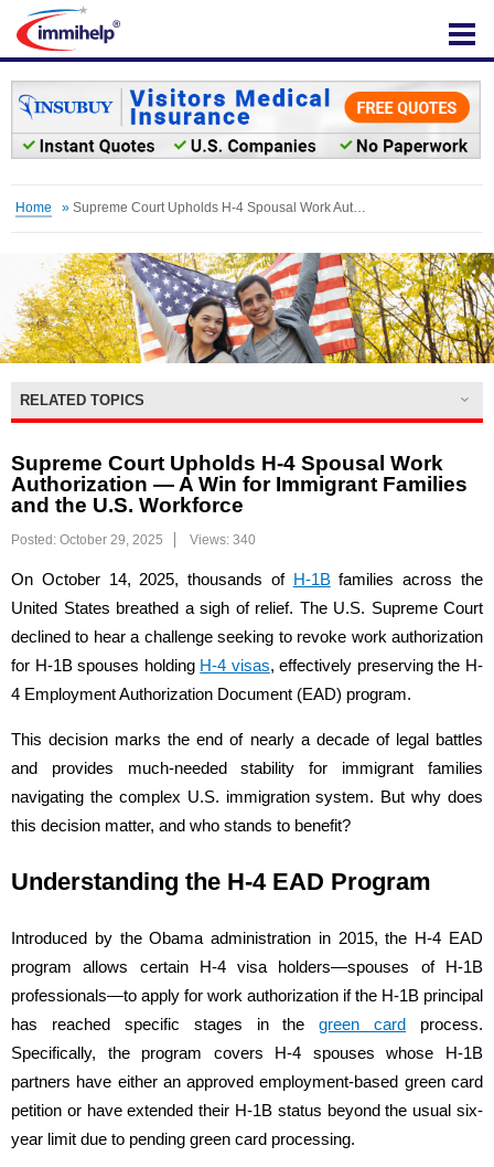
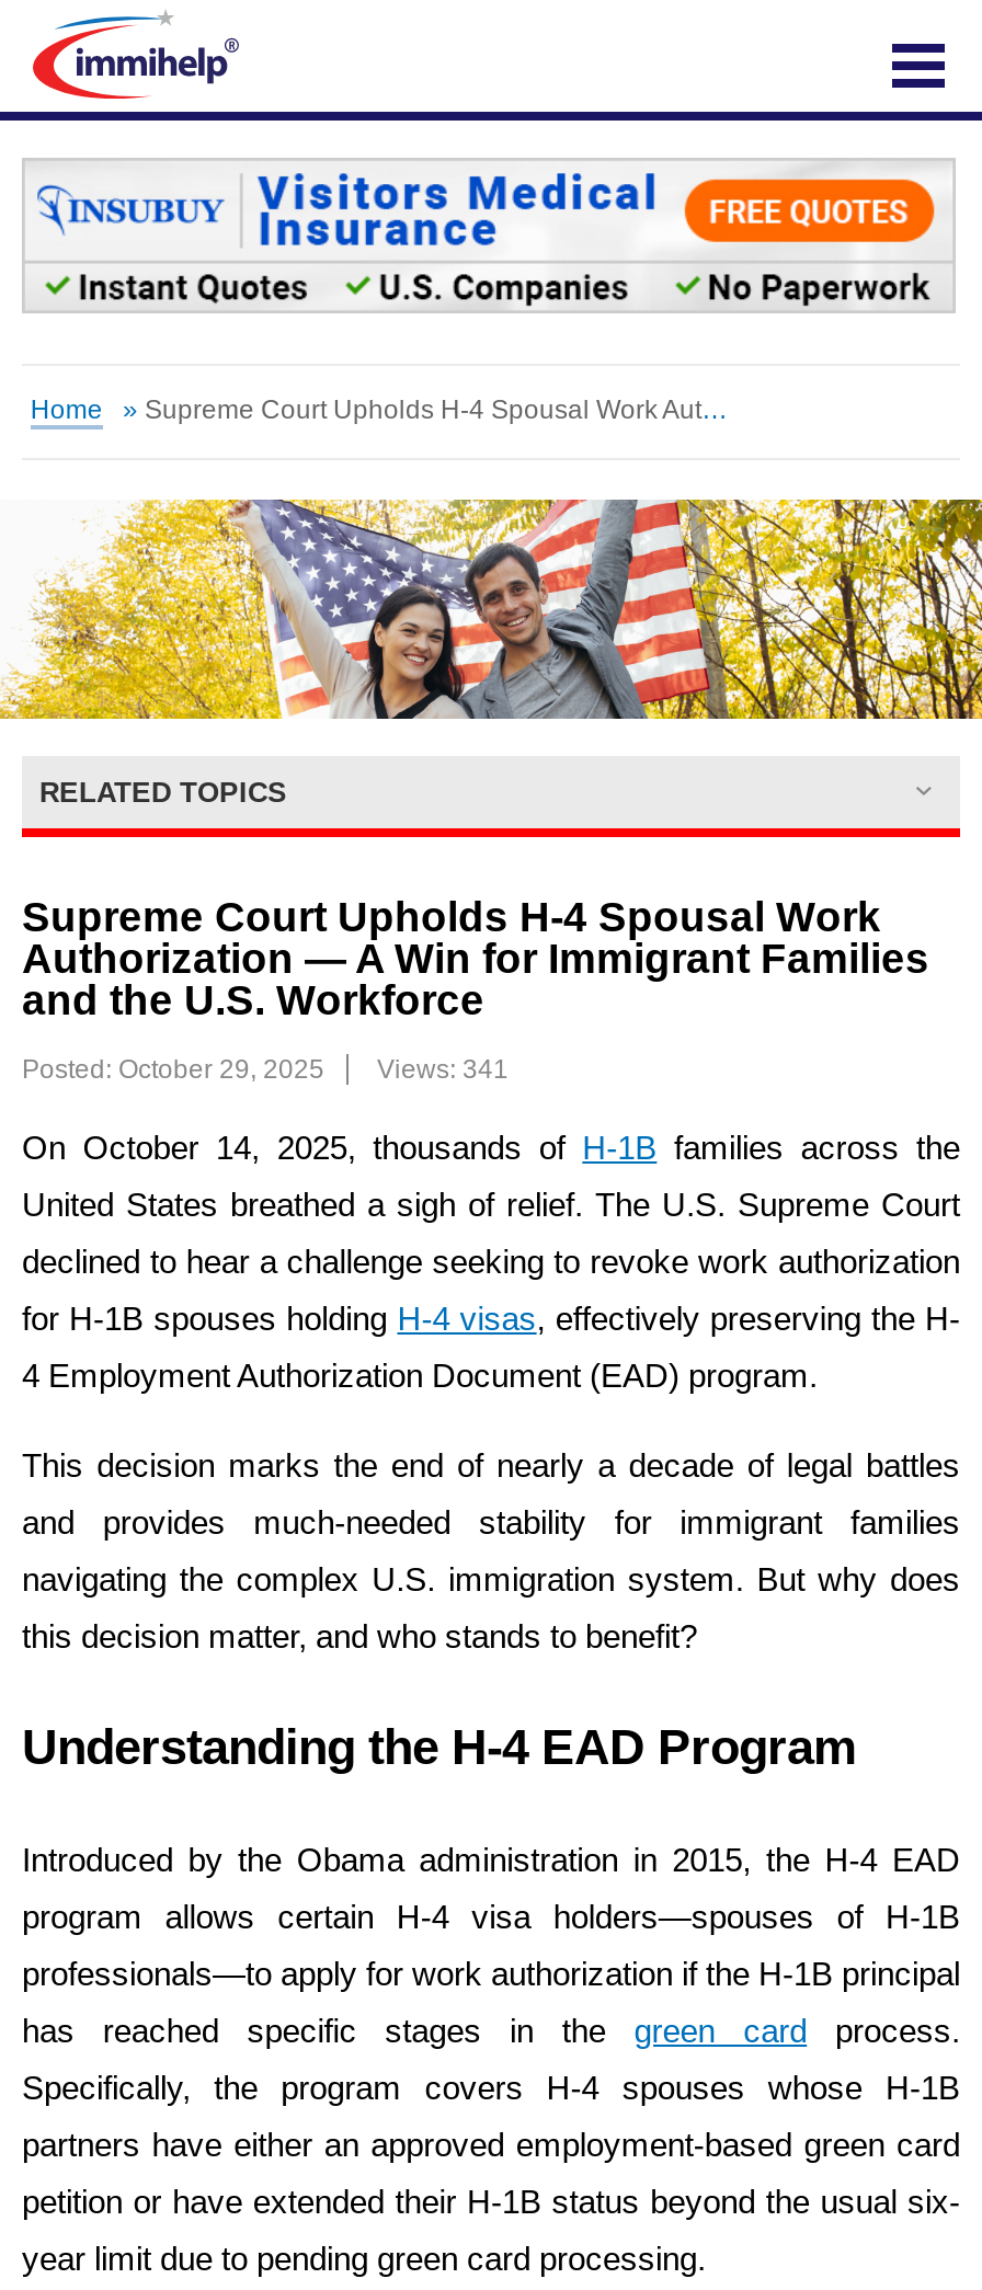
- Posted: October 29, 2025 Views: 340
+ Posted: October 29, 2025 Views: 341
